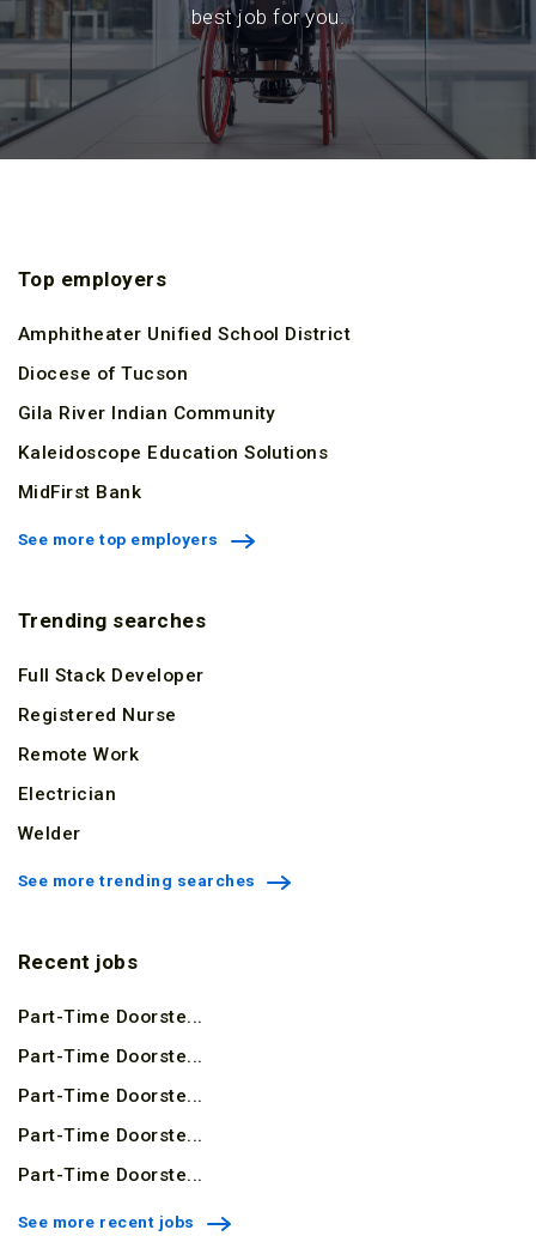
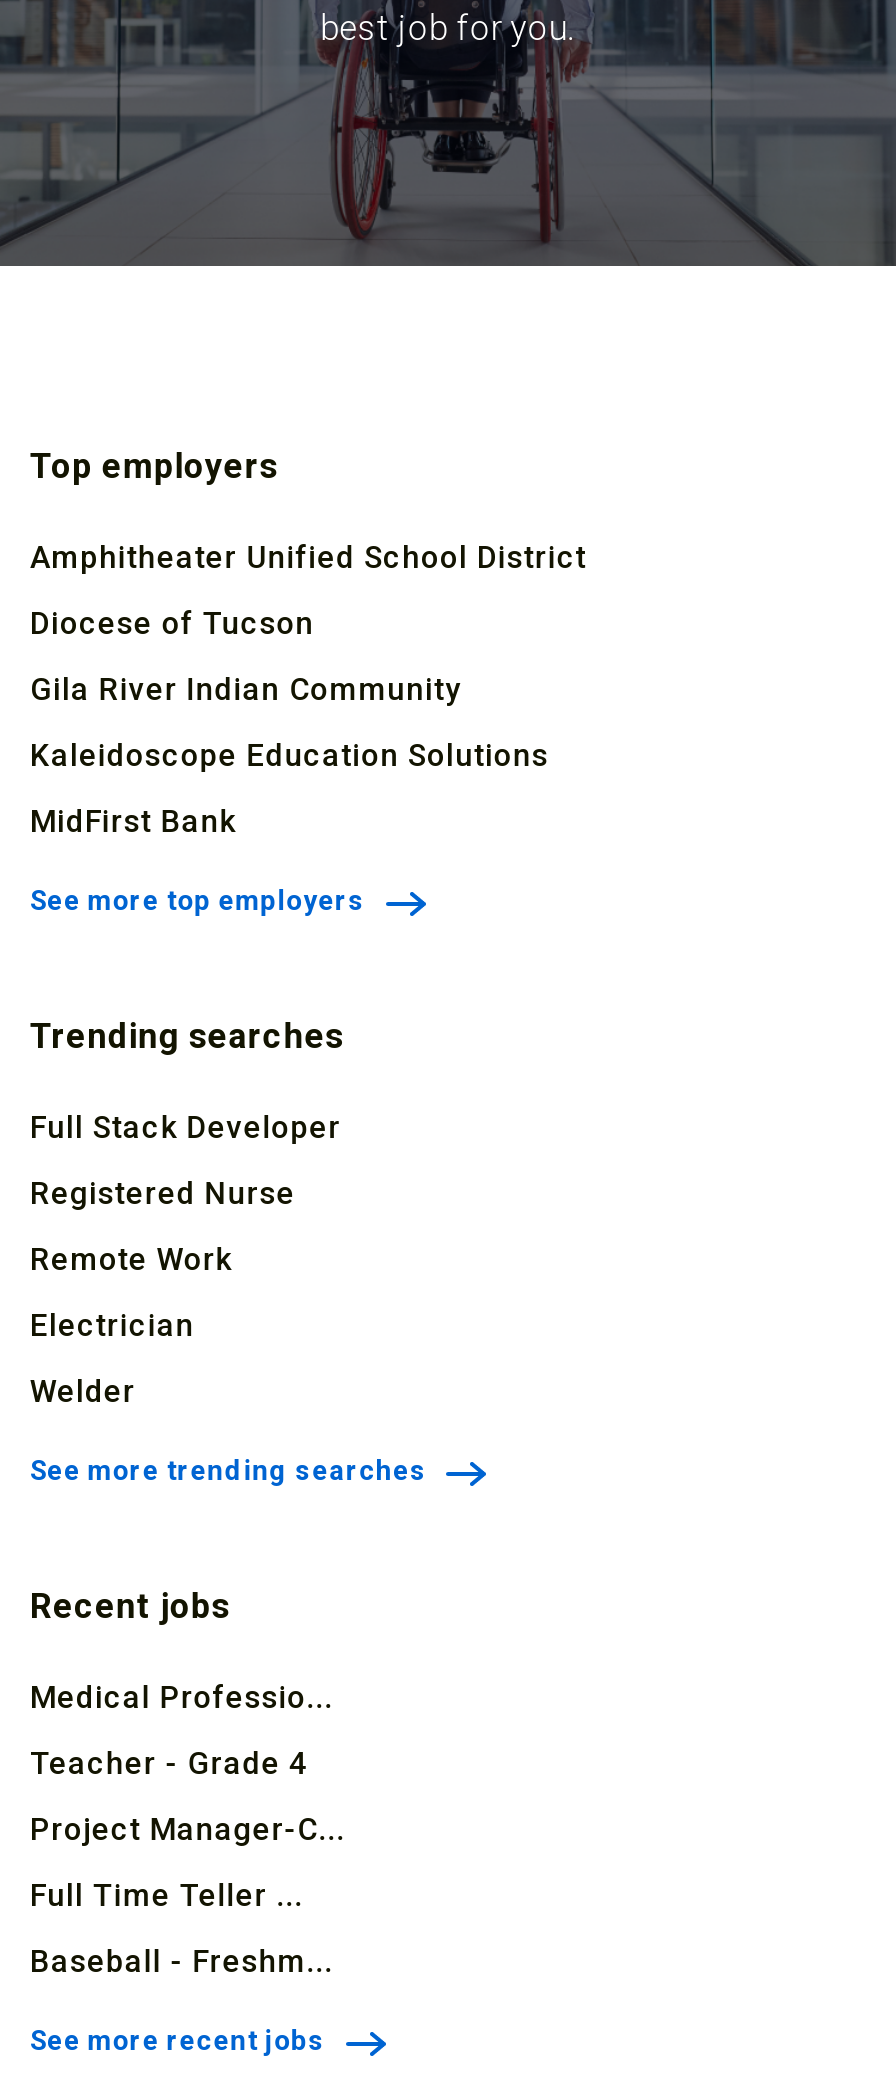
- Part-Time Doorste...
+ Medical Professio...

- Part-Time Doorste...
+ Teacher - Grade 4

- Part-Time Doorste...
+ Project Manager-C...

- Part-Time Doorste...
+ Full Time Teller ...

- Part-Time Doorste...
+ Baseball - Freshm...
